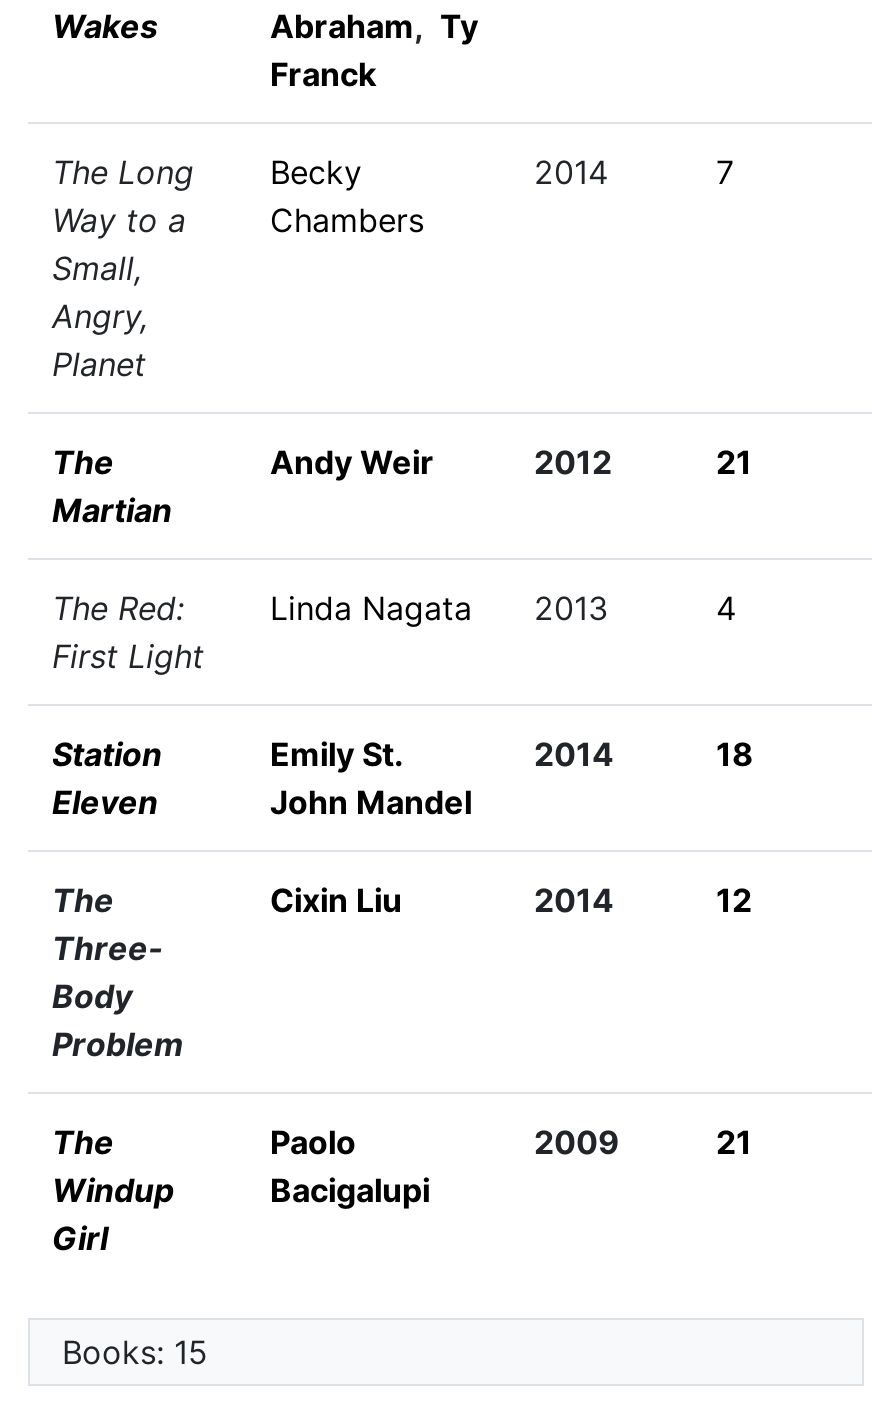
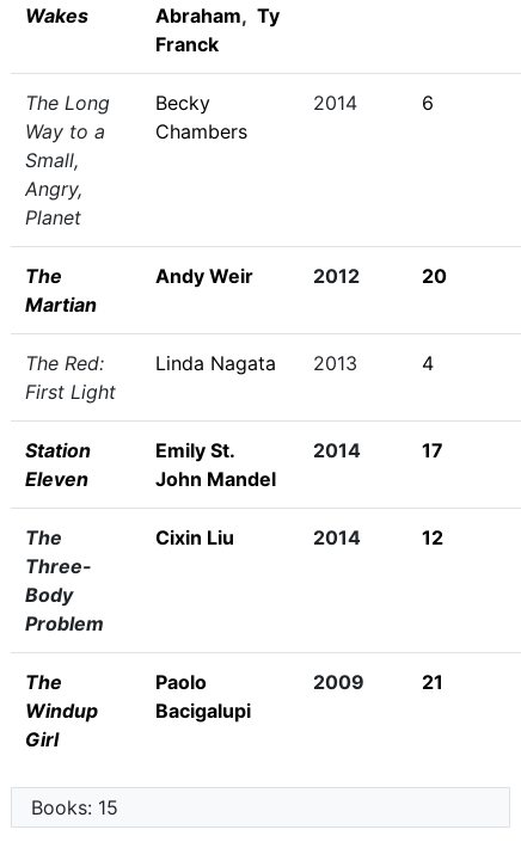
- 7
+ 6

- 21
+ 20

- 18
+ 17
